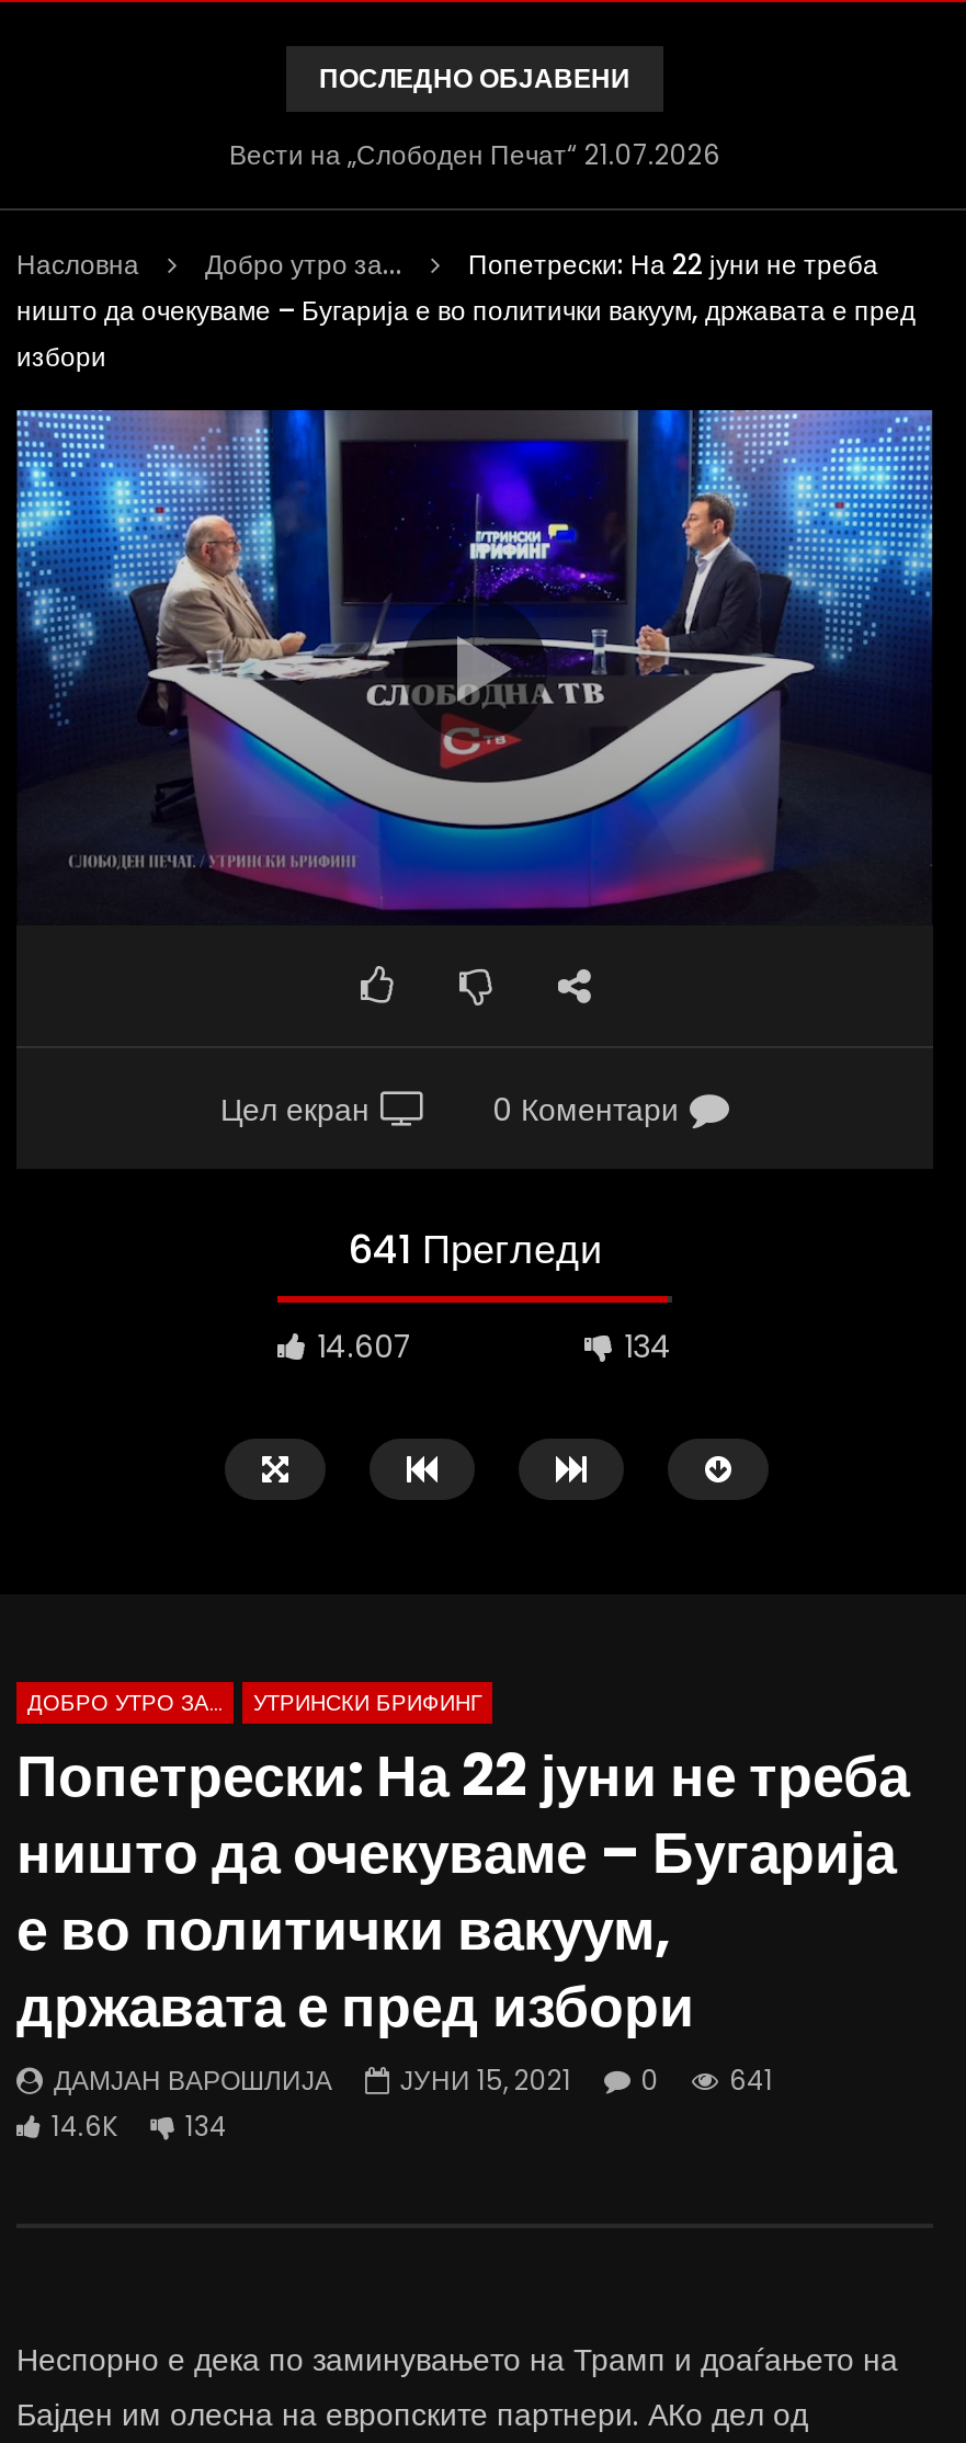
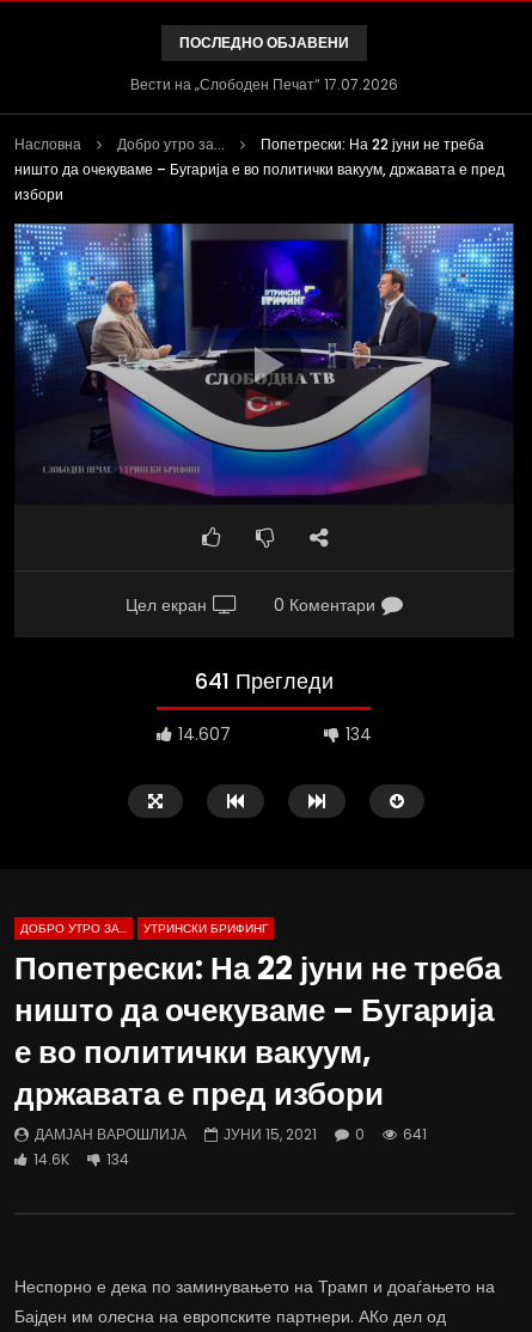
- Вести на „Слободен Печат“ 21.07.2026
+ Вести на „Слободен Печат“ 17.07.2026
